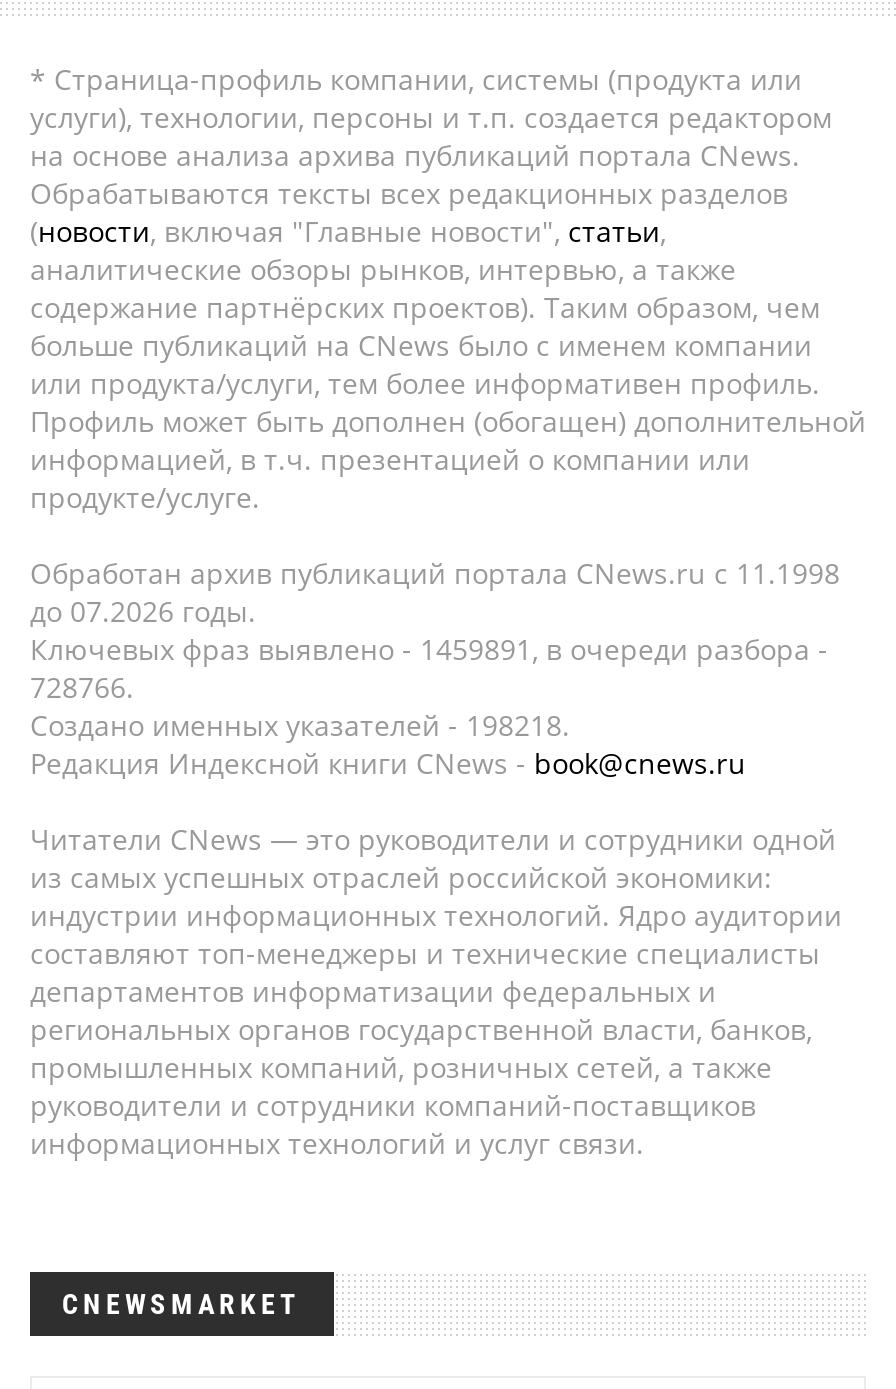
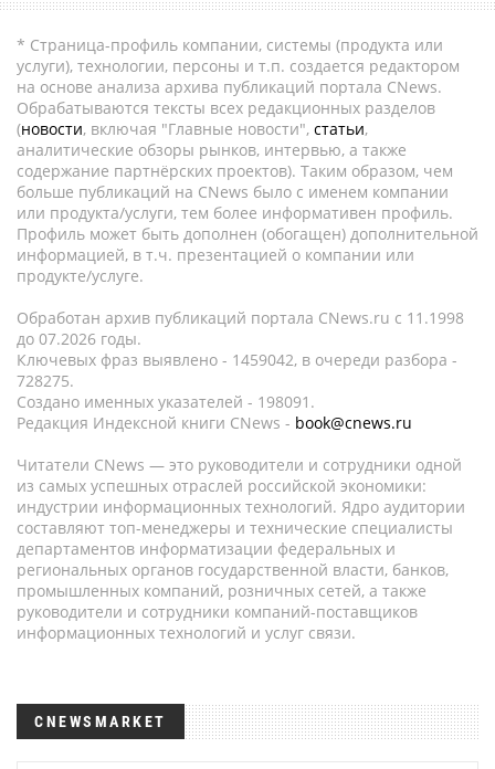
- Ключевых фраз выявлено - 1459891, в очереди разбора -
+ Ключевых фраз выявлено - 1459042, в очереди разбора -

- 728766.
+ 728275.

- Создано именных указателей - 198218.
+ Создано именных указателей - 198091.
